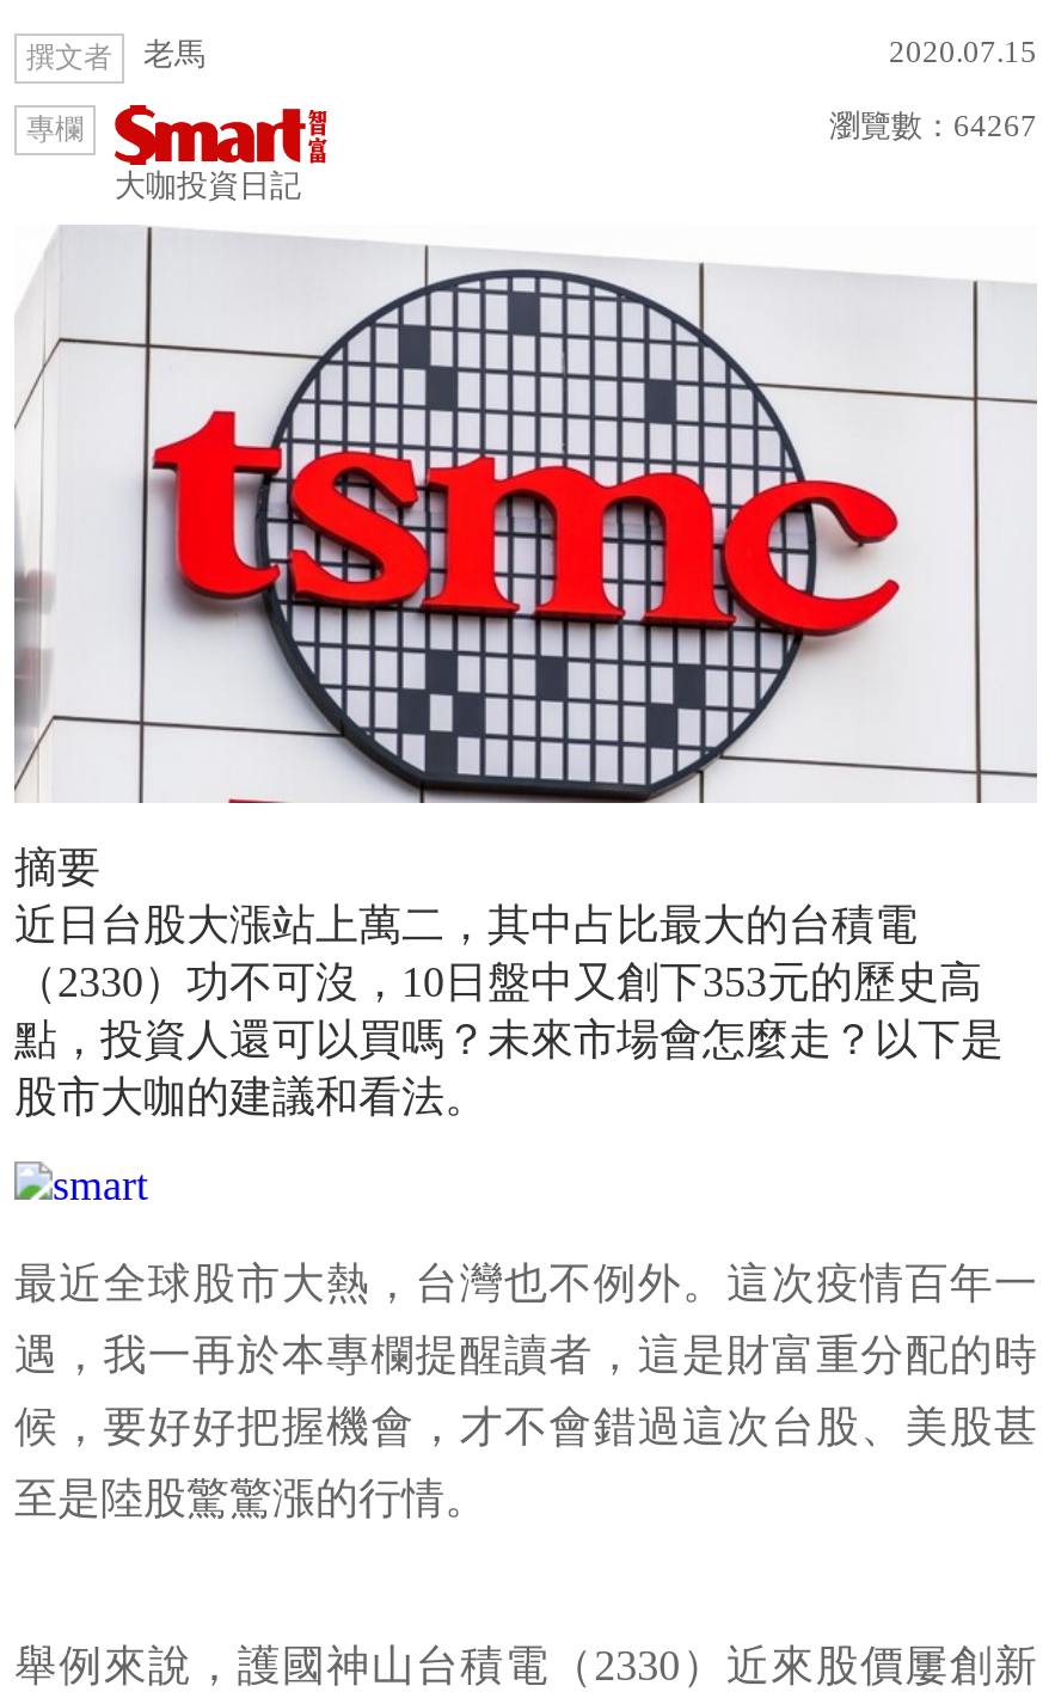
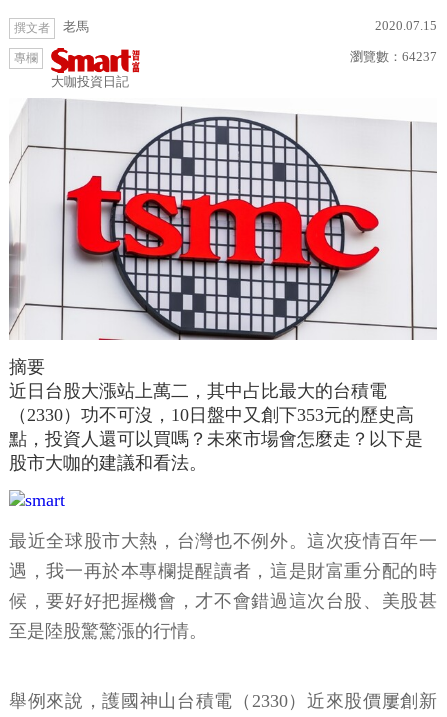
- 瀏覽數：64267
+ 瀏覽數：64237
